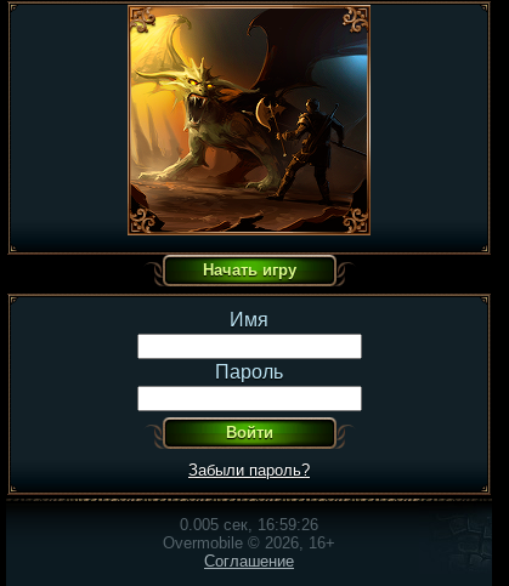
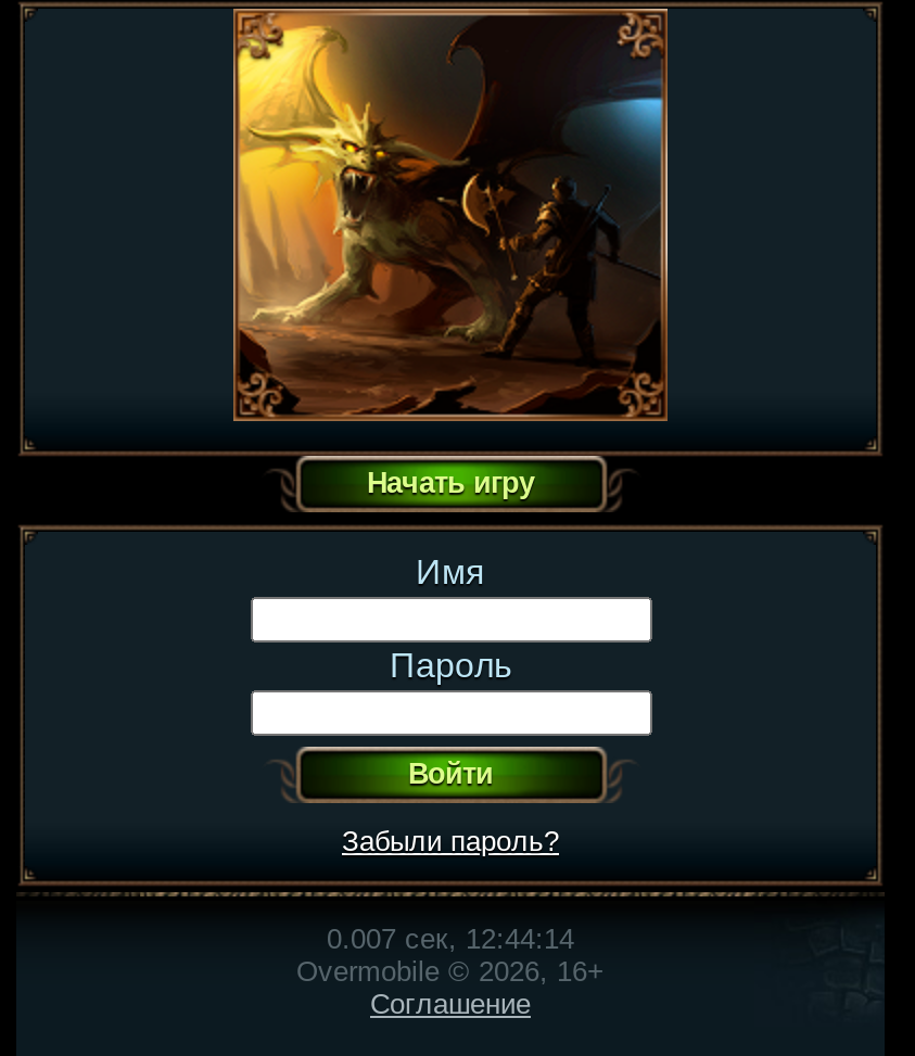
- 0.005 сек, 16:59:26
+ 0.007 сек, 12:44:14
